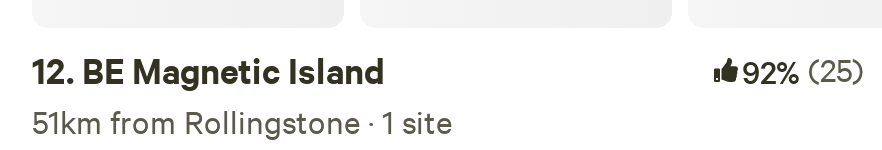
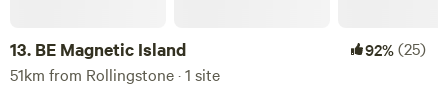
- 12. BE Magnetic Island
+ 13. BE Magnetic Island
